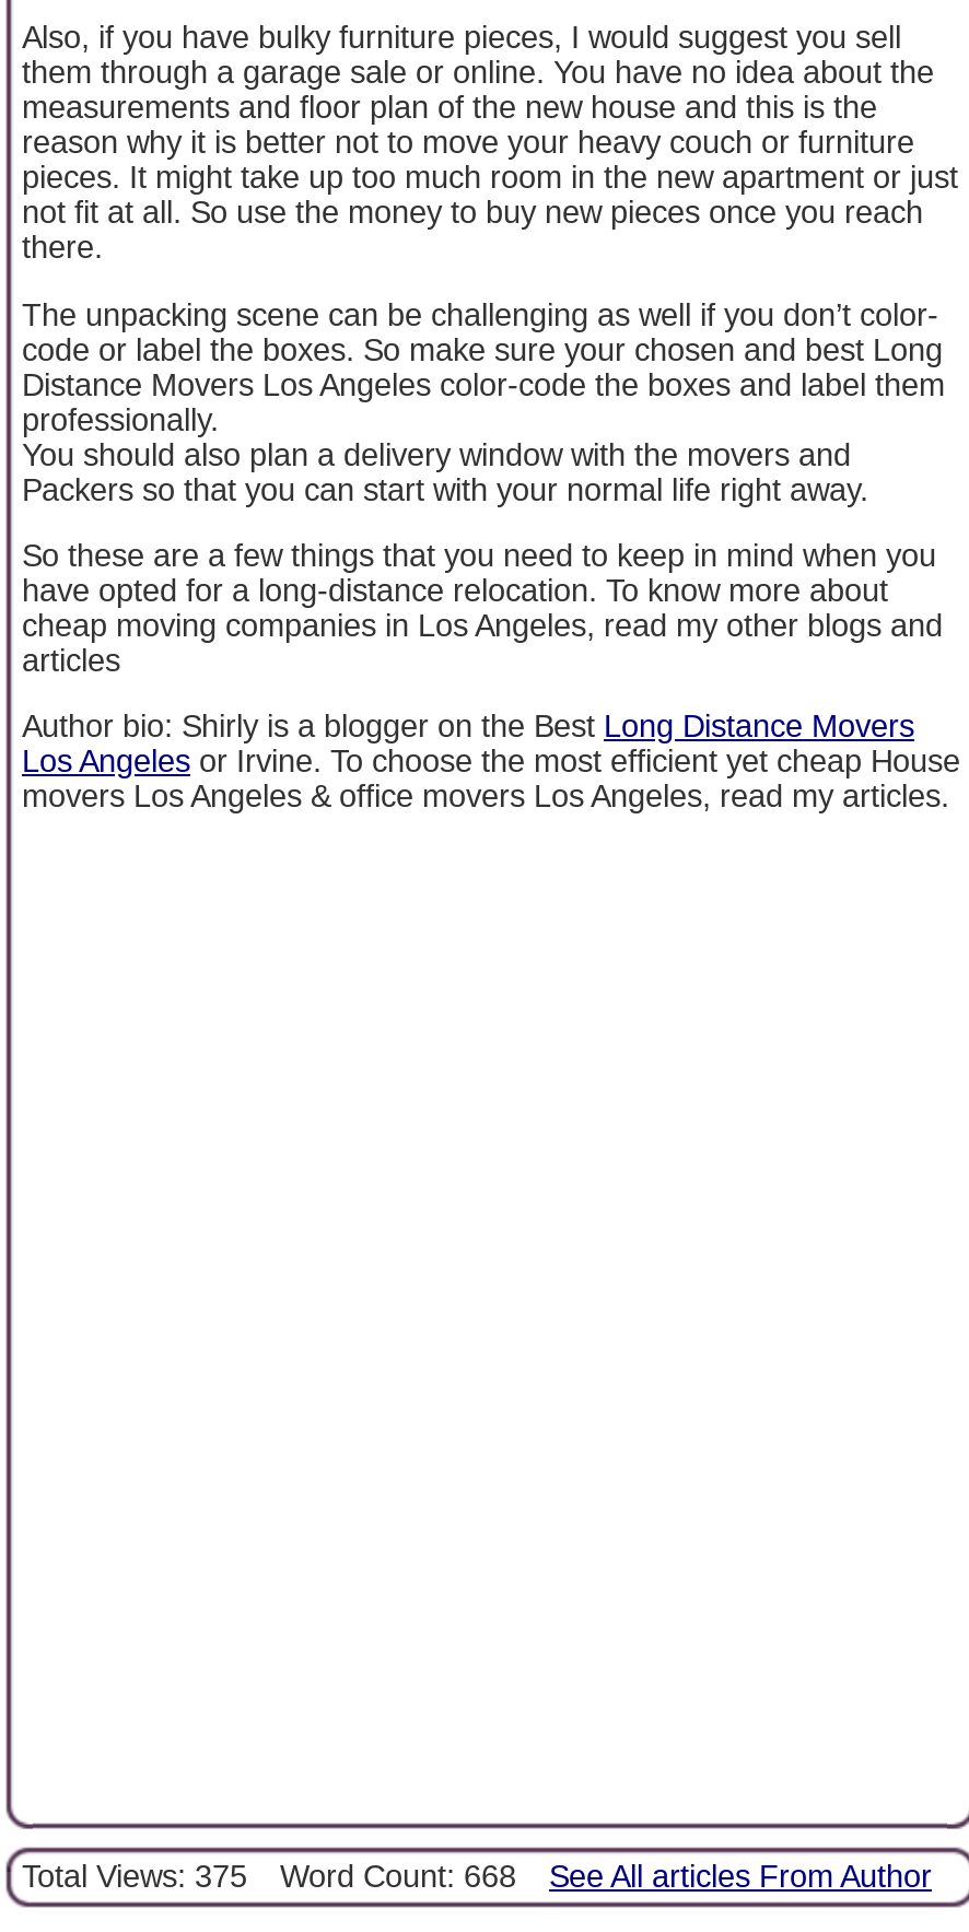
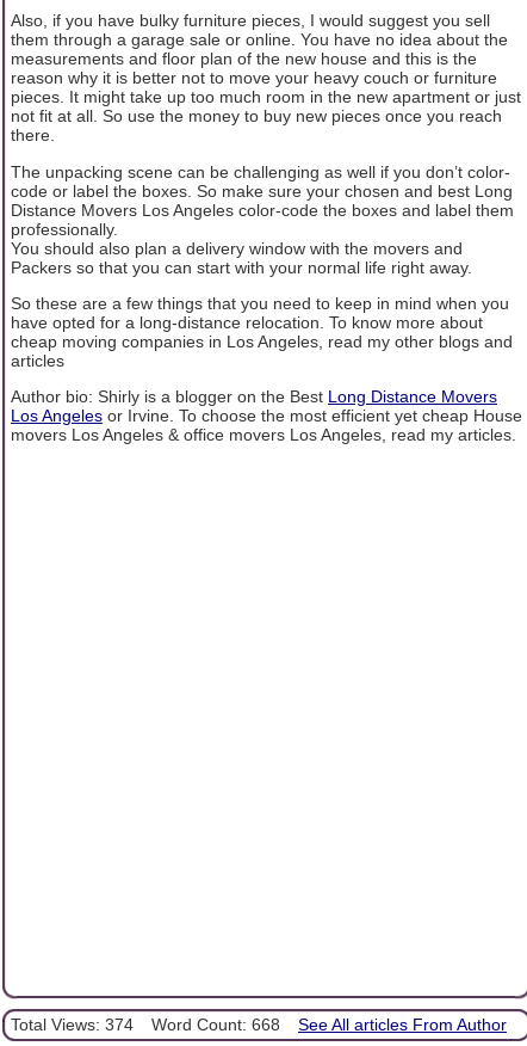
- Total Views: 375 Word Count: 668 See All articles From Author
+ Total Views: 374 Word Count: 668 See All articles From Author
